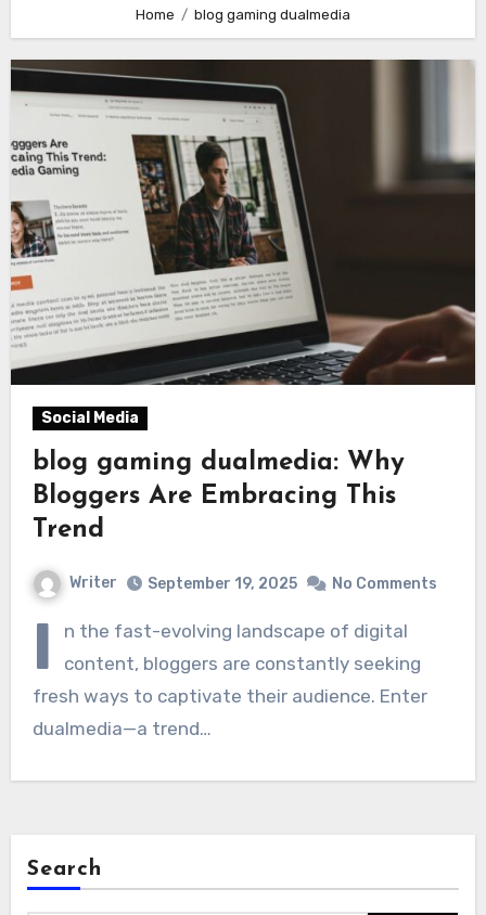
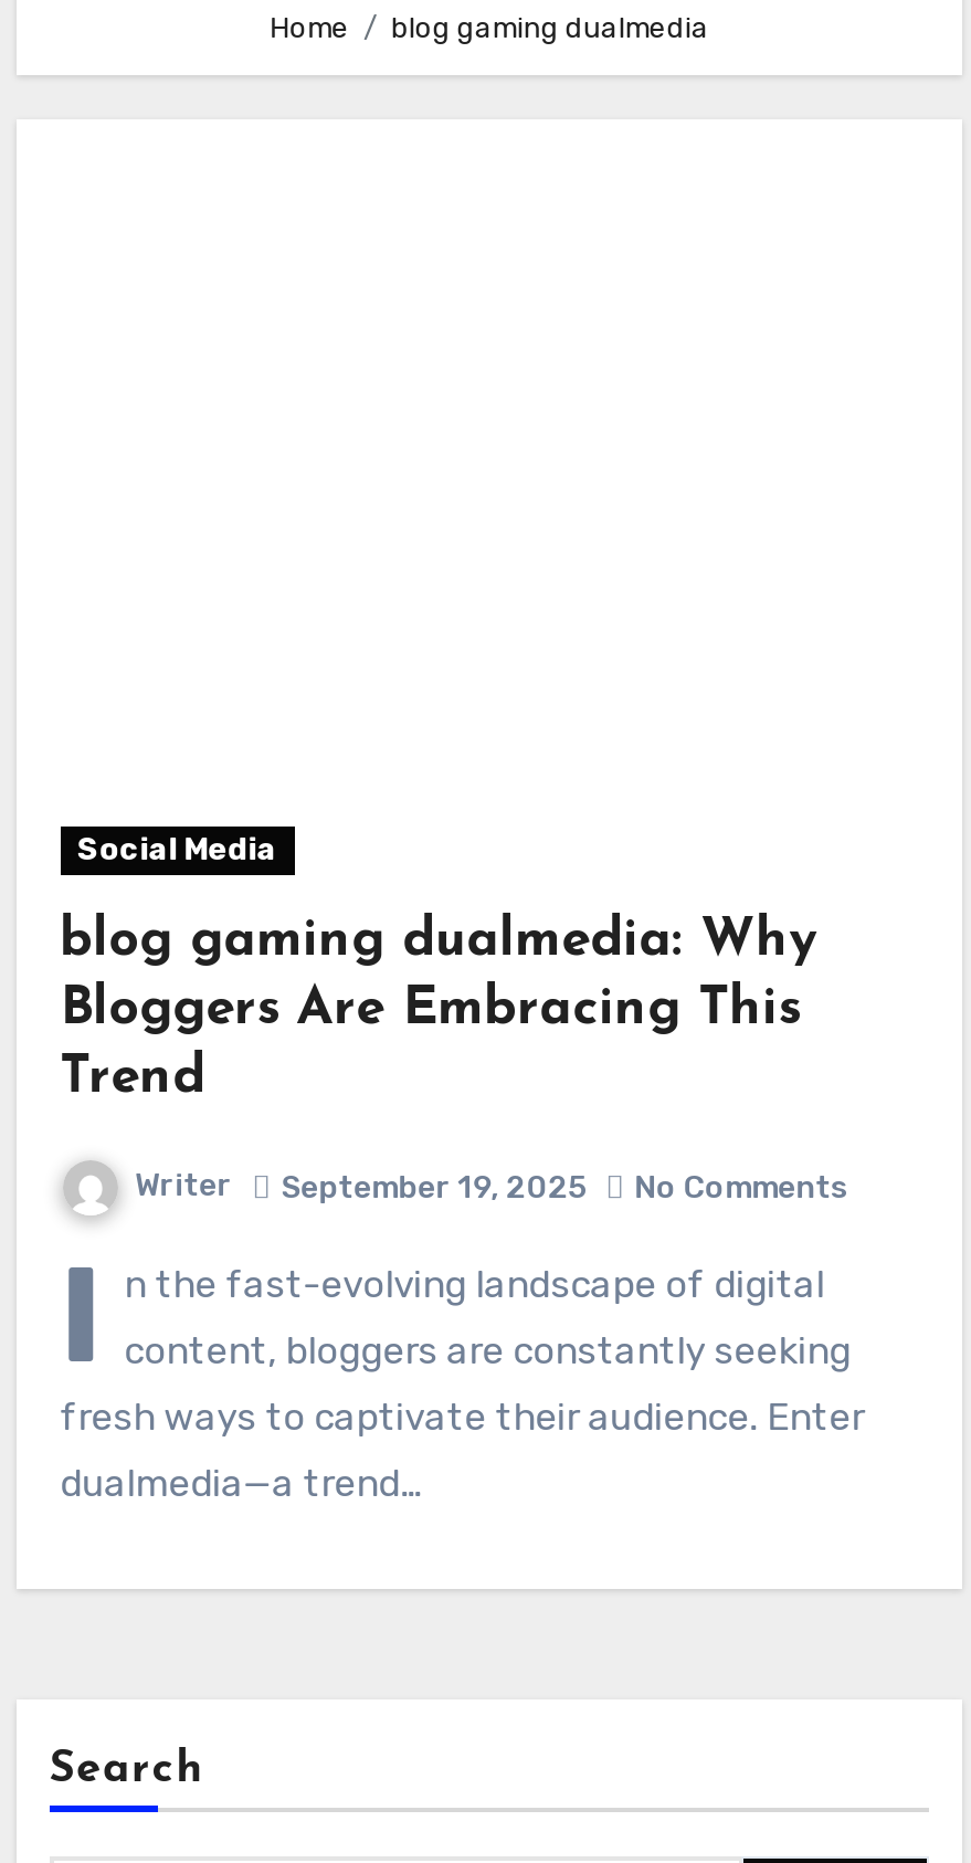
- [image]
